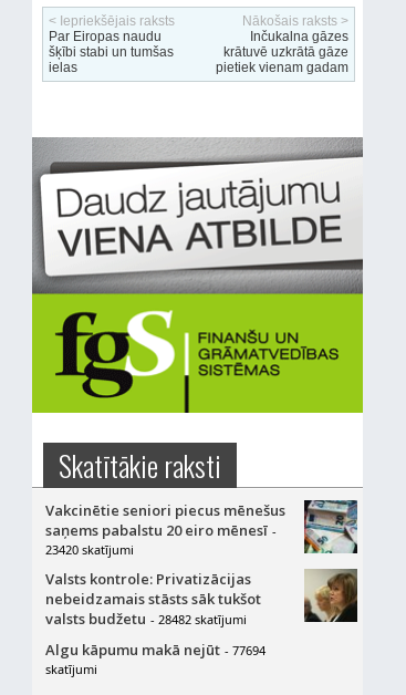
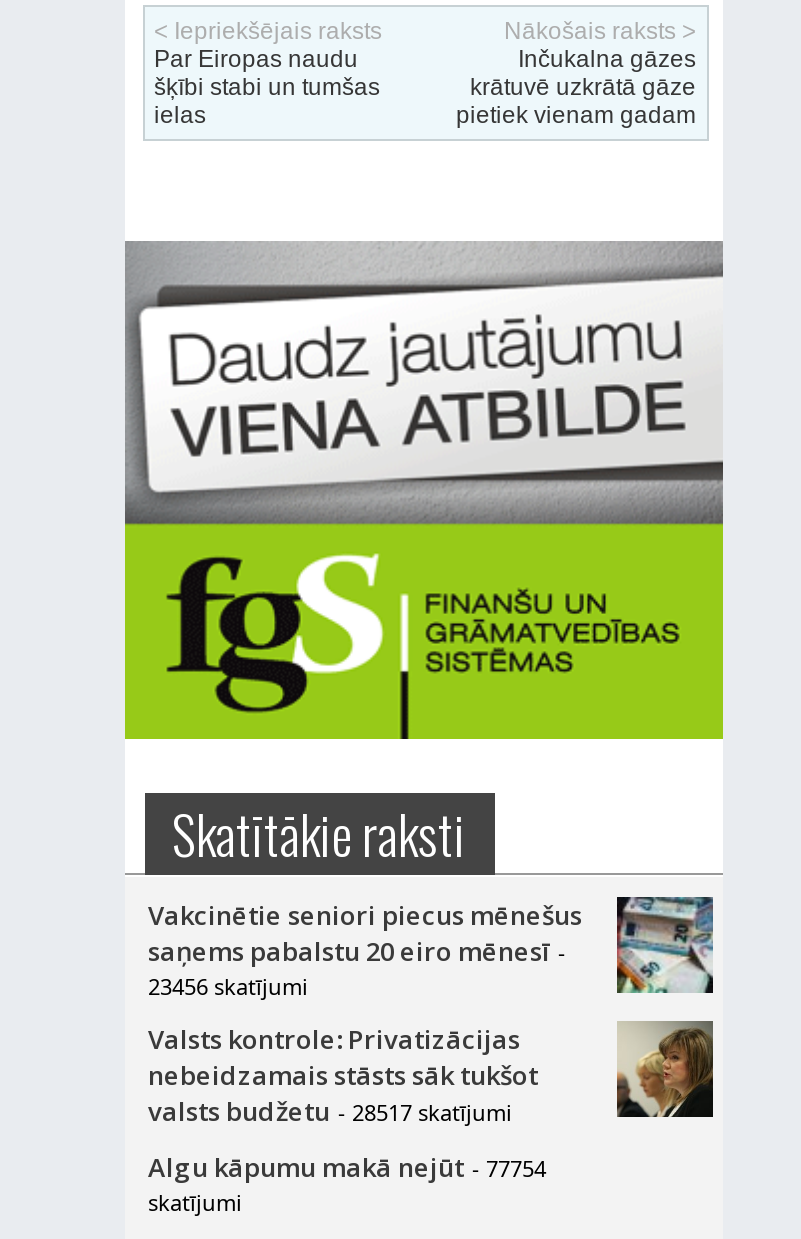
- 23420 skatījumi
+ 23456 skatījumi

- valsts budžetu - 28482 skatījumi
+ valsts budžetu - 28517 skatījumi

- Algu kāpumu makā nejūt - 77694
+ Algu kāpumu makā nejūt - 77754
